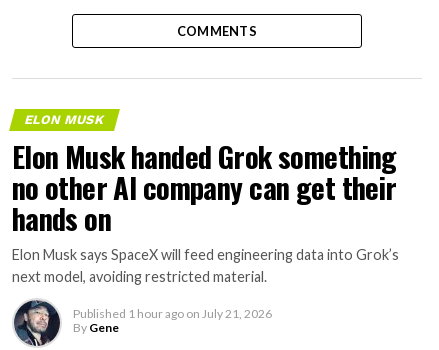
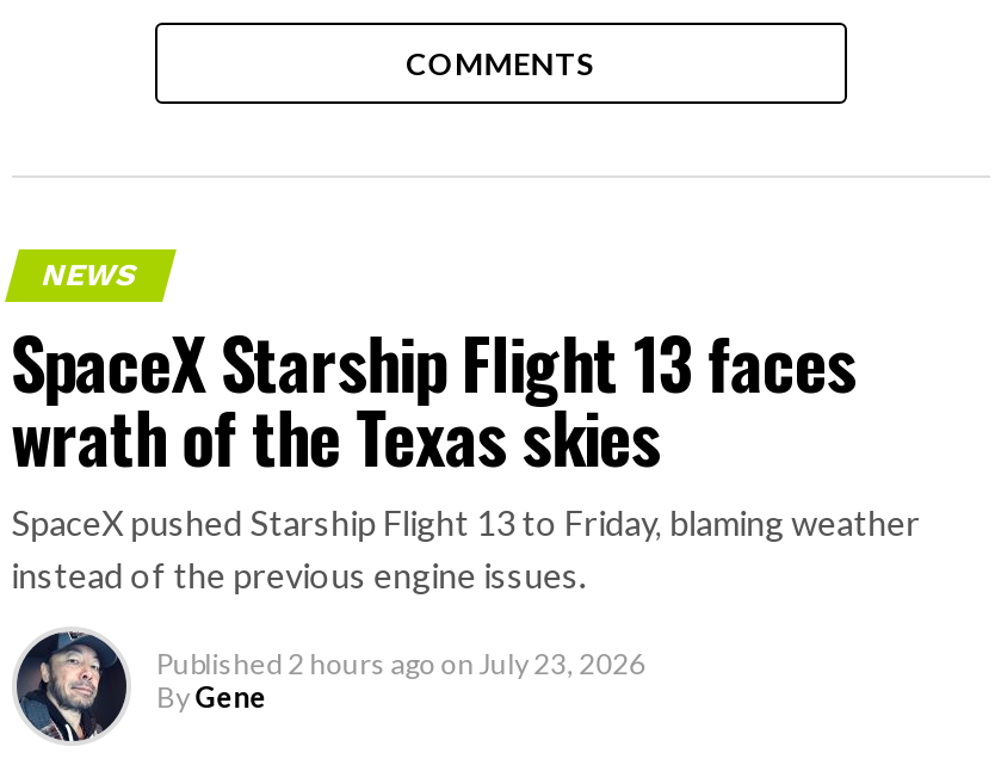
- ELON MUSK
- Elon Musk handed Grok something
- no other AI company can get their
- hands on
- Elon Musk says SpaceX will feed engineering data into Grok’s
- next model, avoiding restricted material.
+ NEWS
+ SpaceX Starship Flight 13 faces
+ wrath of the Texas skies
+ SpaceX pushed Starship Flight 13 to Friday, blaming weather
+ instead of the previous engine issues.

- Published 1 hour ago on July 21, 2026
+ Published 2 hours ago on July 23, 2026
